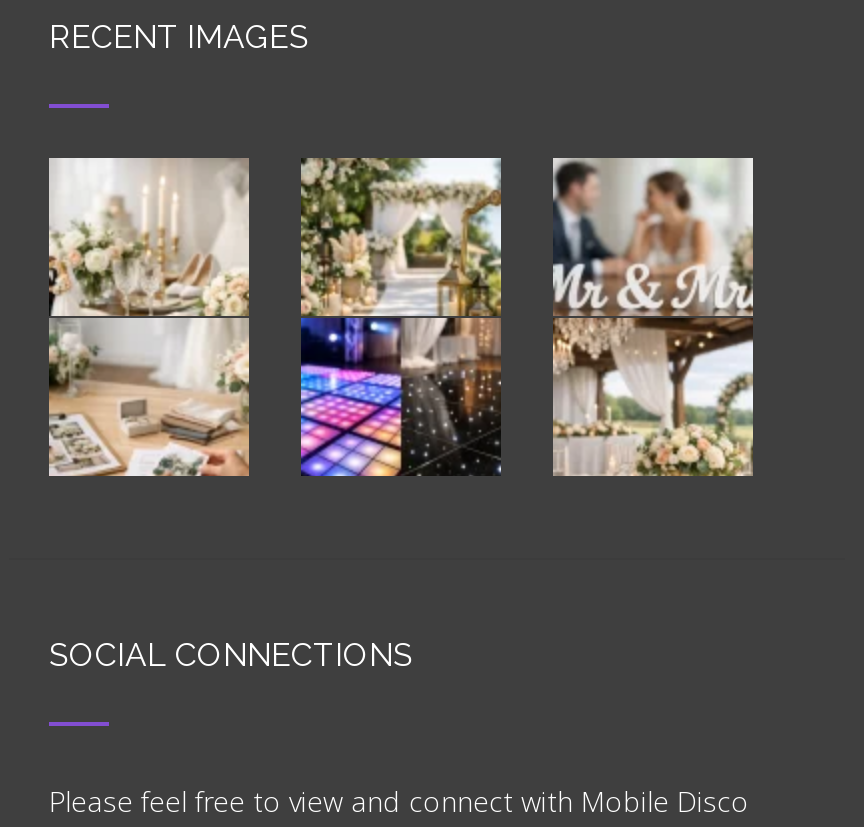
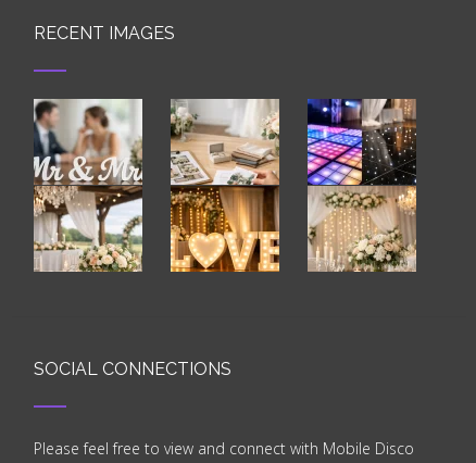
- [image]
+ [image]

- [image]
+ [image]

- [image]
+ [image]
